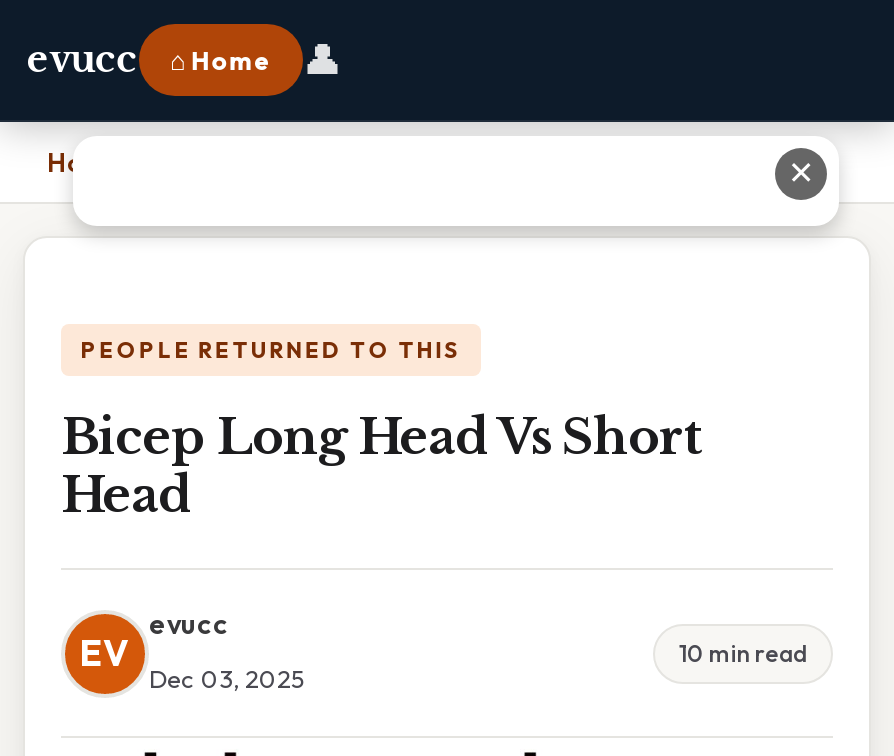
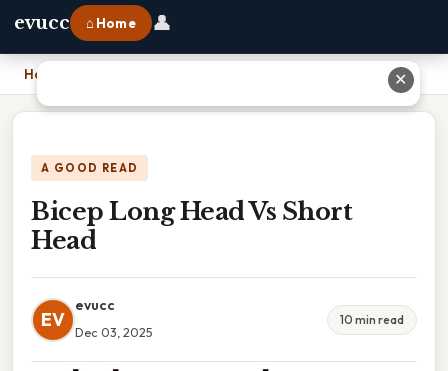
- PEOPLE RETURNED TO THIS
+ A GOOD READ
